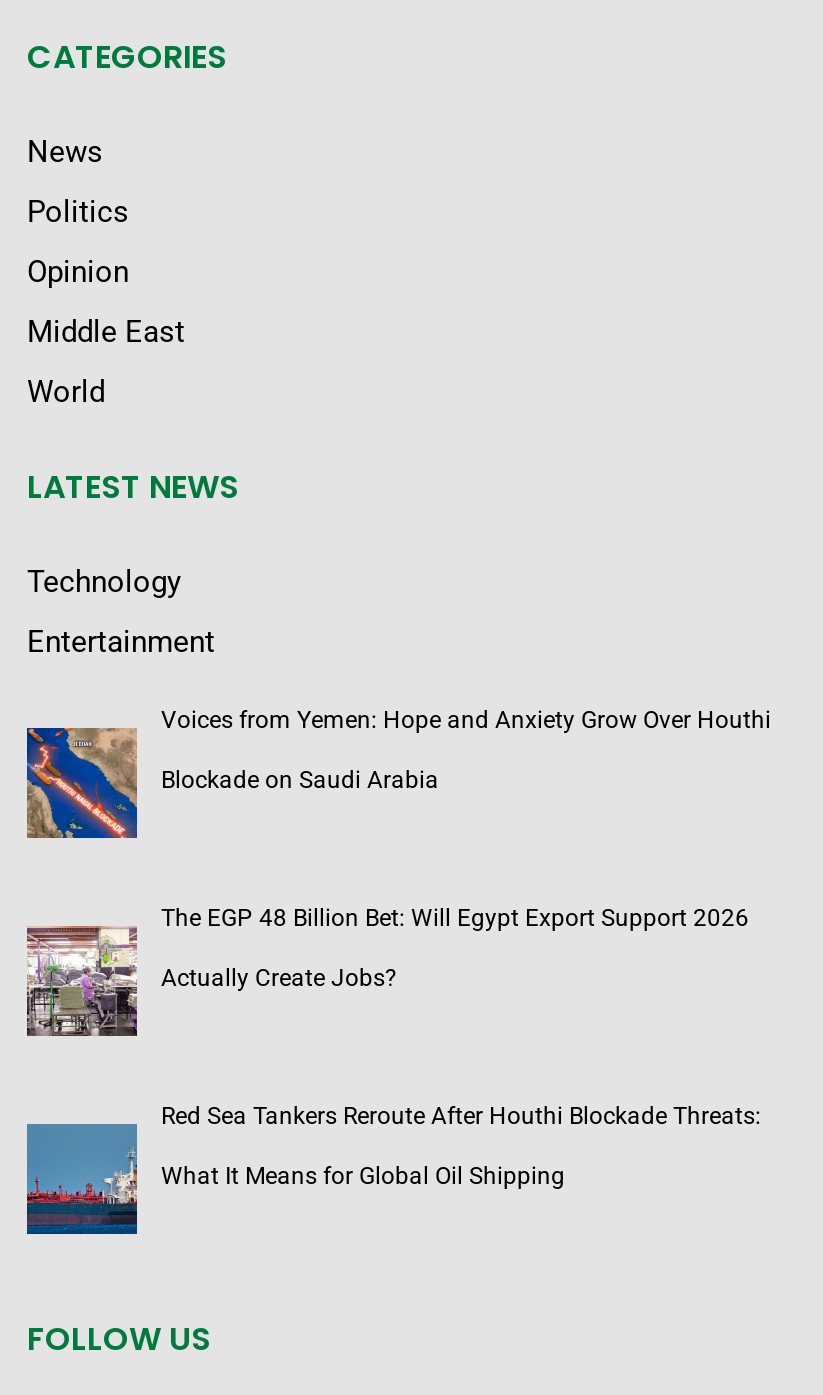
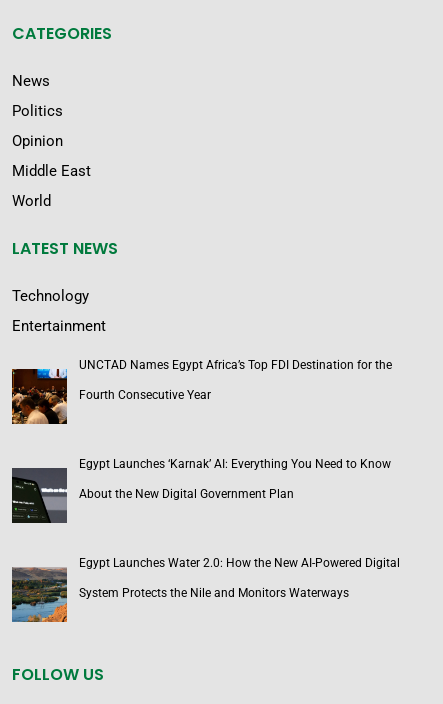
- [image]
- Voices from Yemen: Hope and Anxiety Grow Over Houthi
+ [image]
+ UNCTAD Names Egypt Africa’s Top FDI Destination for the

- Blockade on Saudi Arabia
+ Fourth Consecutive Year

- [image]
- The EGP 48 Billion Bet: Will Egypt Export Support 2026
+ [image]
+ Egypt Launches ‘Karnak’ AI: Everything You Need to Know

- Actually Create Jobs?
+ About the New Digital Government Plan

- [image]
- Red Sea Tankers Reroute After Houthi Blockade Threats:
+ [image]
+ Egypt Launches Water 2.0: How the New AI-Powered Digital

- What It Means for Global Oil Shipping
+ System Protects the Nile and Monitors Waterways
